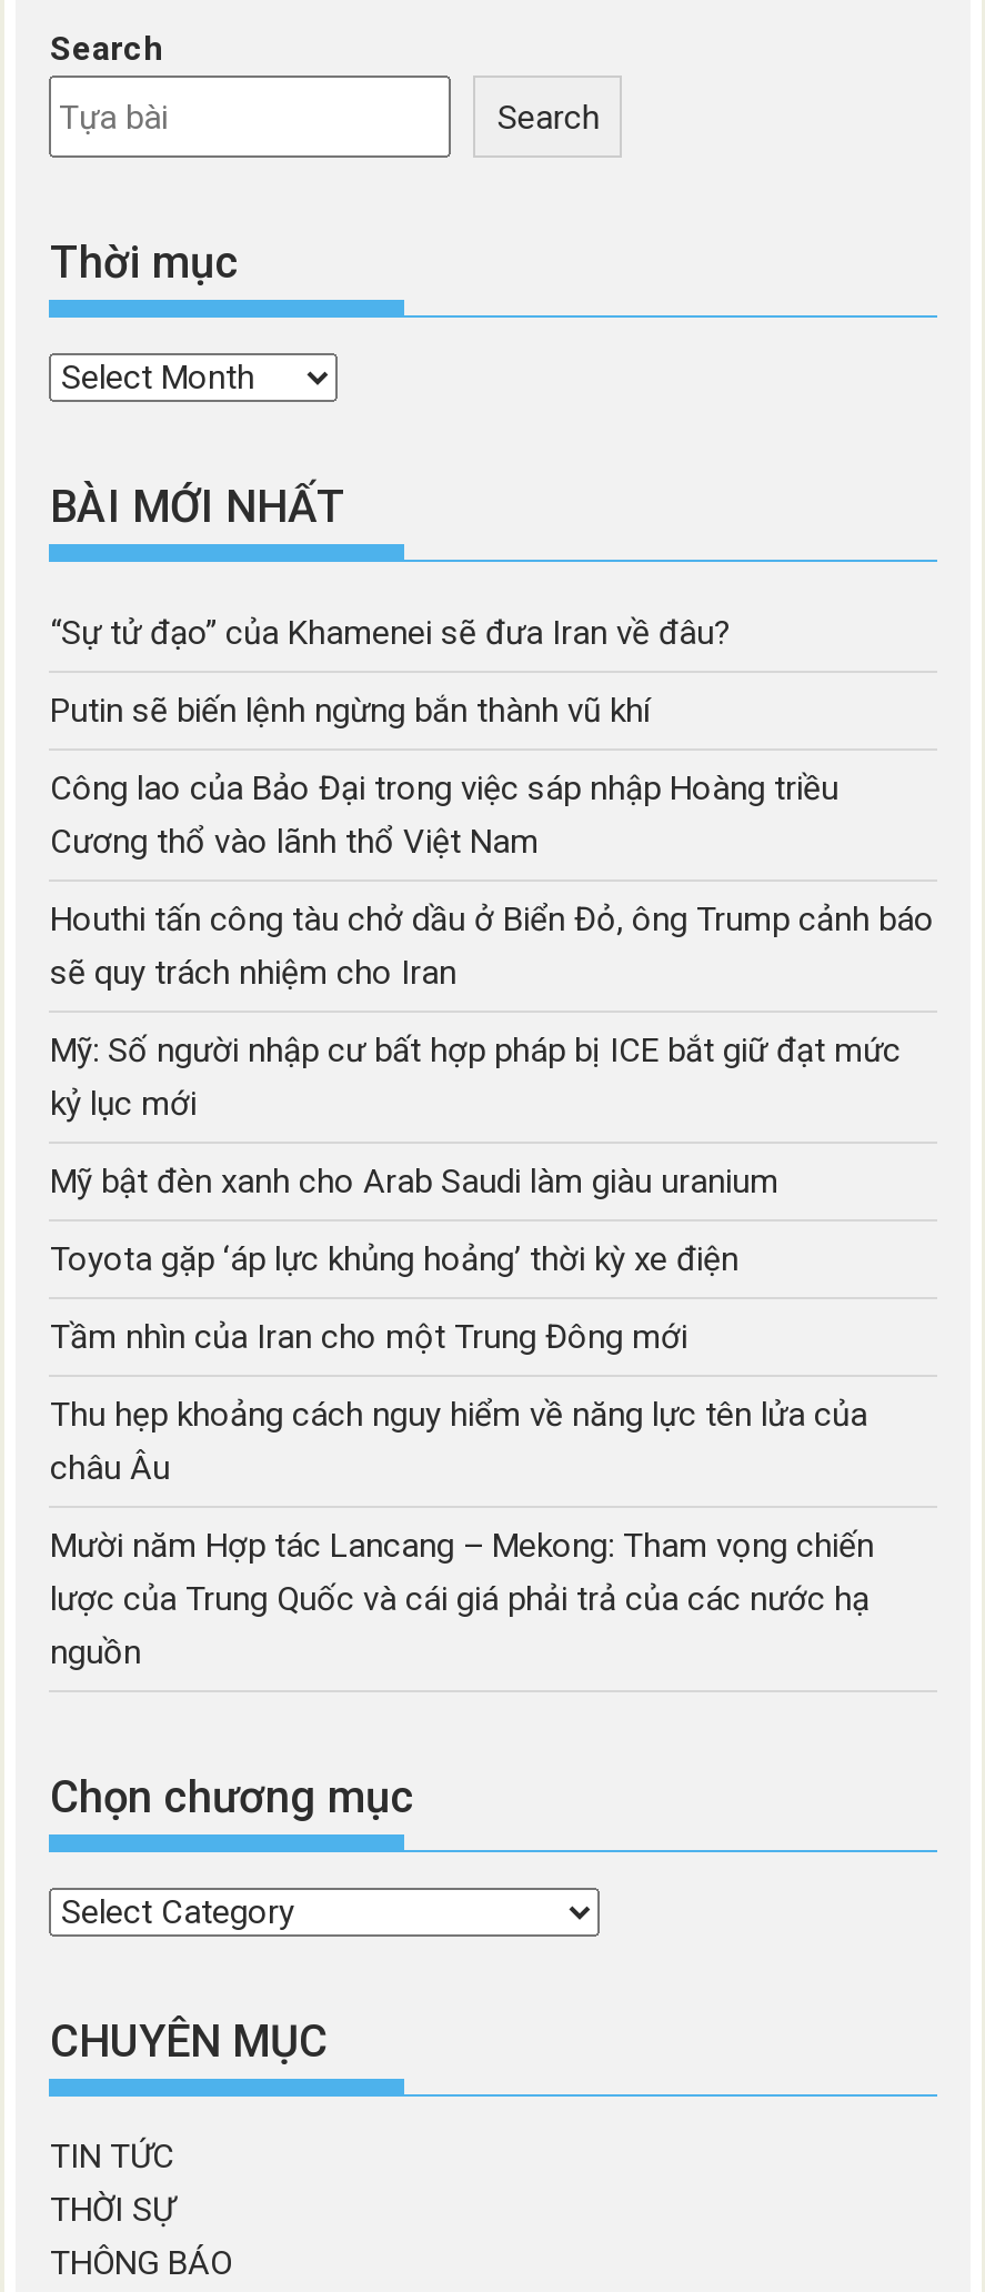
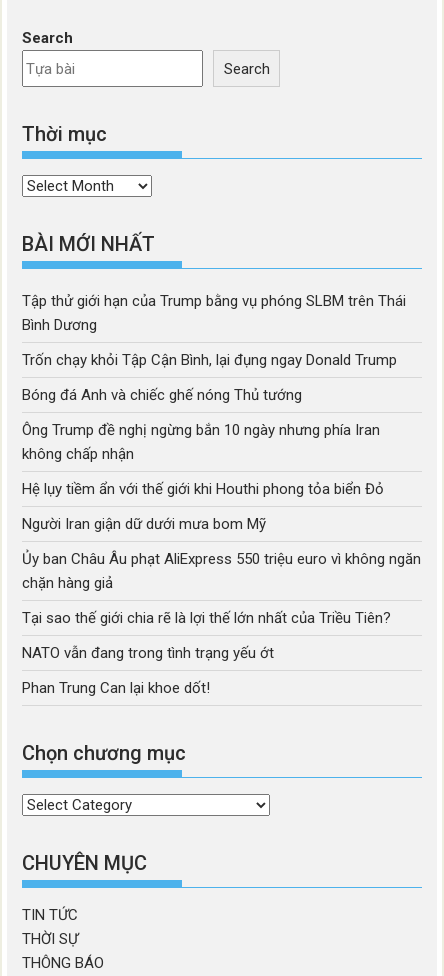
- “Sự tử đạo” của Khamenei sẽ đưa Iran về đâu?
+ Tập thử giới hạn của Trump bằng vụ phóng SLBM trên Thái
+ Bình Dương

- Putin sẽ biến lệnh ngừng bắn thành vũ khí
+ Trốn chạy khỏi Tập Cận Bình, lại đụng ngay Donald Trump

- Công lao của Bảo Đại trong việc sáp nhập Hoàng triều
- Cương thổ vào lãnh thổ Việt Nam
+ Bóng đá Anh và chiếc ghế nóng Thủ tướng

- Houthi tấn công tàu chở dầu ở Biển Đỏ, ông Trump cảnh báo
- sẽ quy trách nhiệm cho Iran
+ Ông Trump đề nghị ngừng bắn 10 ngày nhưng phía Iran
+ không chấp nhận

- Mỹ: Số người nhập cư bất hợp pháp bị ICE bắt giữ đạt mức
- kỷ lục mới
+ Hệ lụy tiềm ẩn với thế giới khi Houthi phong tỏa biển Đỏ

- Mỹ bật đèn xanh cho Arab Saudi làm giàu uranium
+ Người Iran giận dữ dưới mưa bom Mỹ

- Toyota gặp ‘áp lực khủng hoảng’ thời kỳ xe điện
+ Ủy ban Châu Âu phạt AliExpress 550 triệu euro vì không ngăn
+ chặn hàng giả

- Tầm nhìn của Iran cho một Trung Đông mới
+ Tại sao thế giới chia rẽ là lợi thế lớn nhất của Triều Tiên?

- Thu hẹp khoảng cách nguy hiểm về năng lực tên lửa của
- châu Âu
+ NATO vẫn đang trong tình trạng yếu ớt

- Mười năm Hợp tác Lancang – Mekong: Tham vọng chiến
- lược của Trung Quốc và cái giá phải trả của các nước hạ
- nguồn
+ Phan Trung Can lại khoe dốt!
